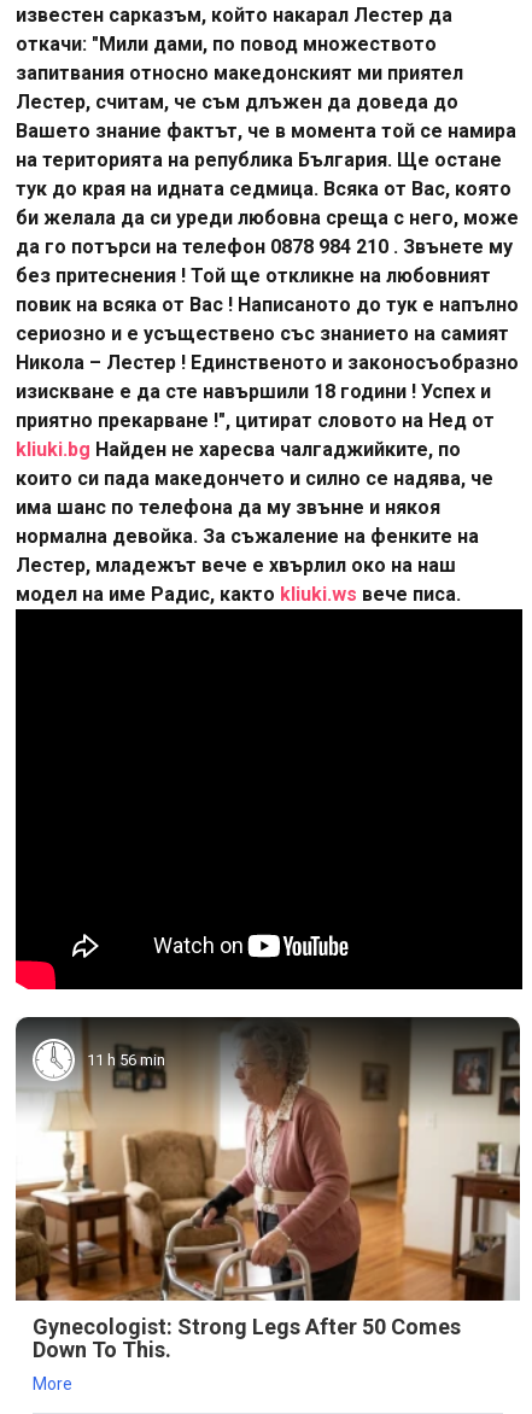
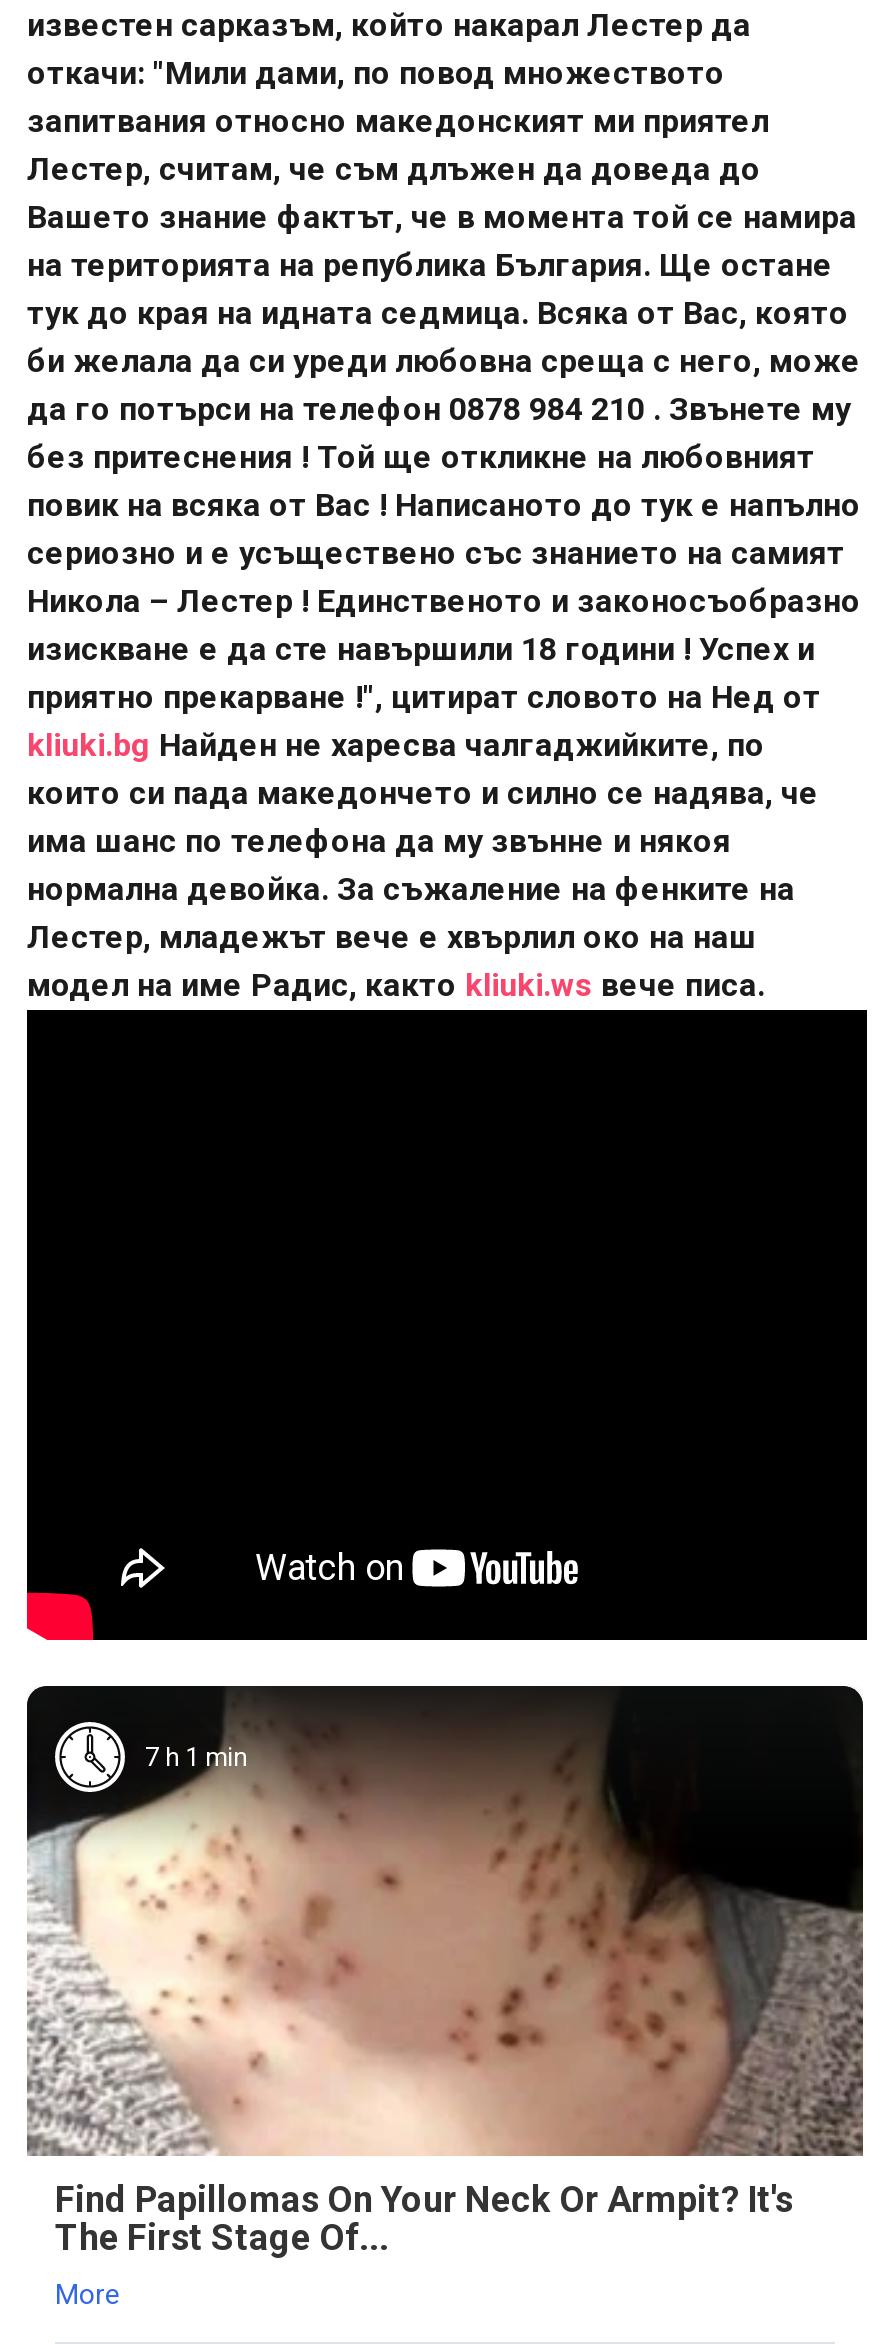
- [image]
- 11 h 56 min
+ [image]
+ 7 h 1 min

- Gynecologist: Strong Legs After 50 Comes
- Down To This.
+ Find Papillomas On Your Neck Or Armpit? It's
+ The First Stage Of...
